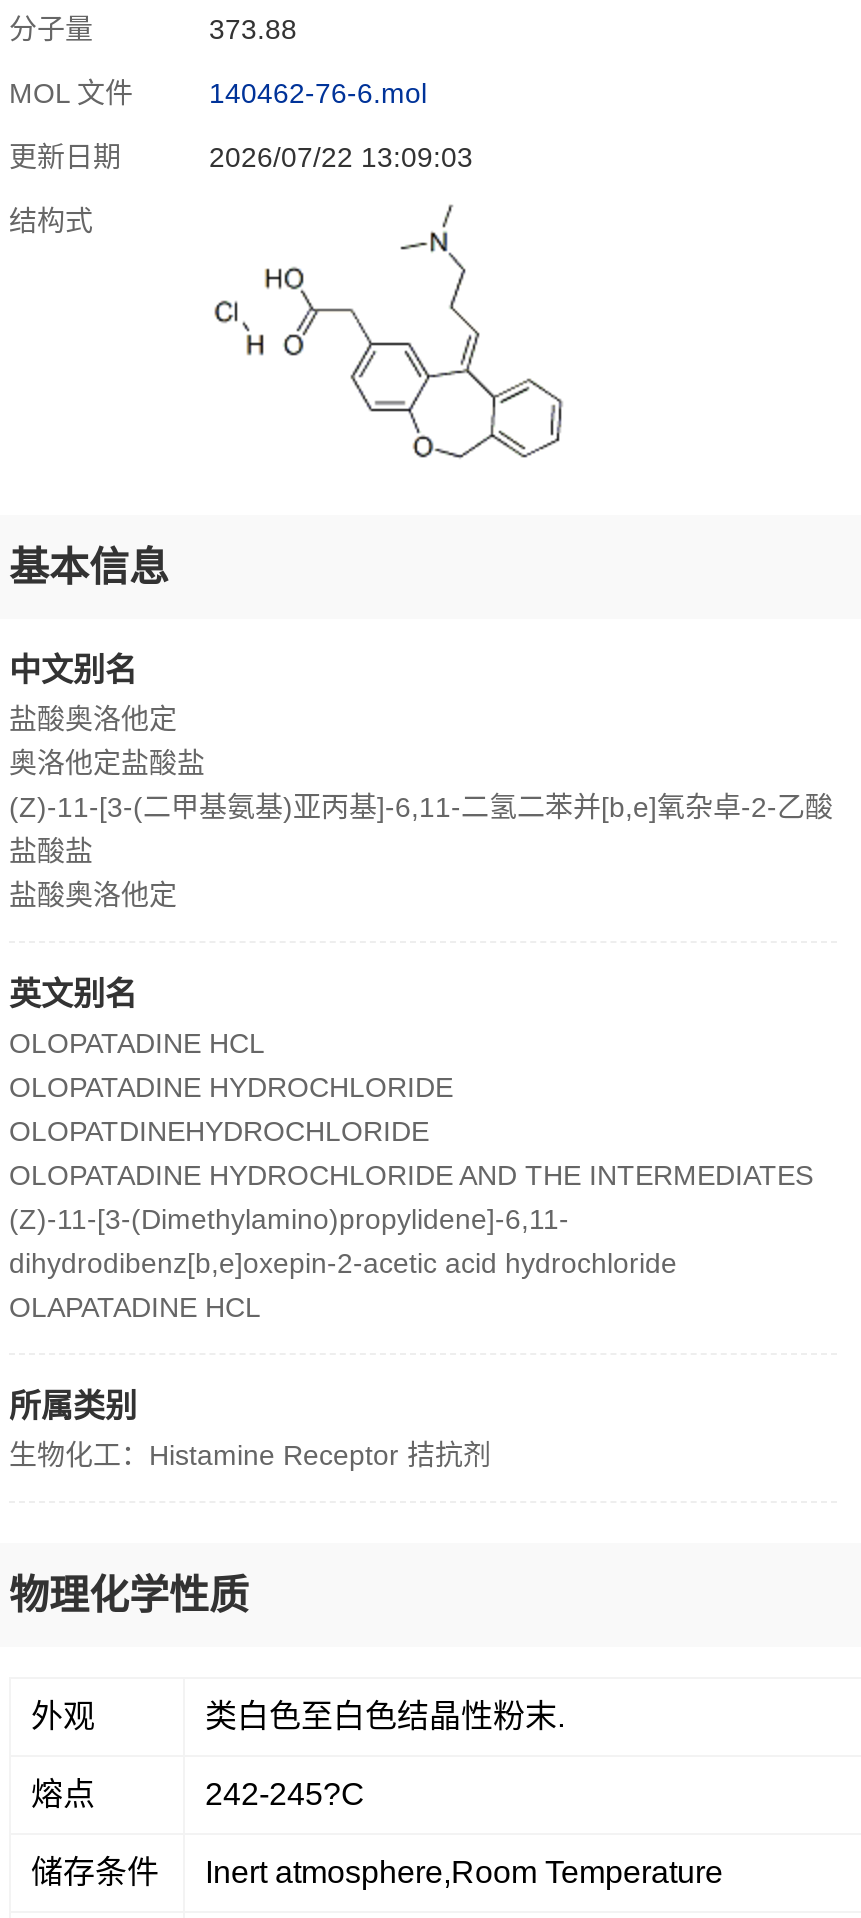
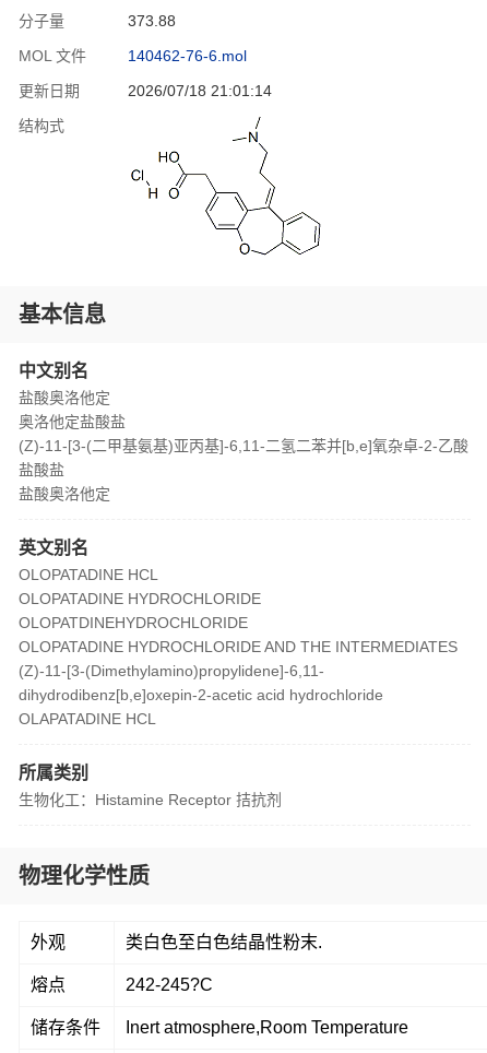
- 2026/07/22 13:09:03
+ 2026/07/18 21:01:14
